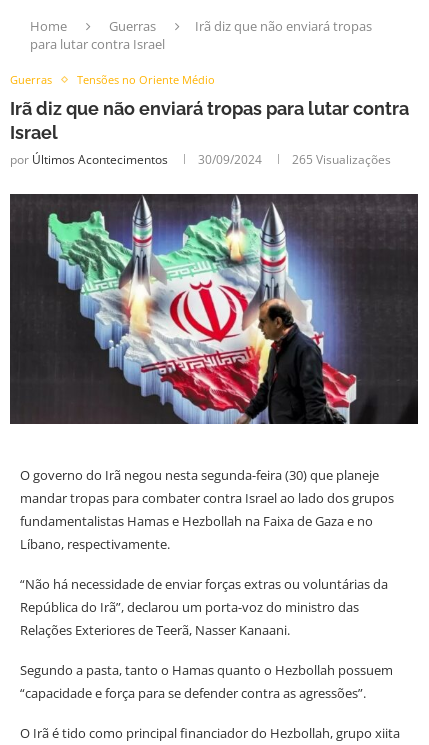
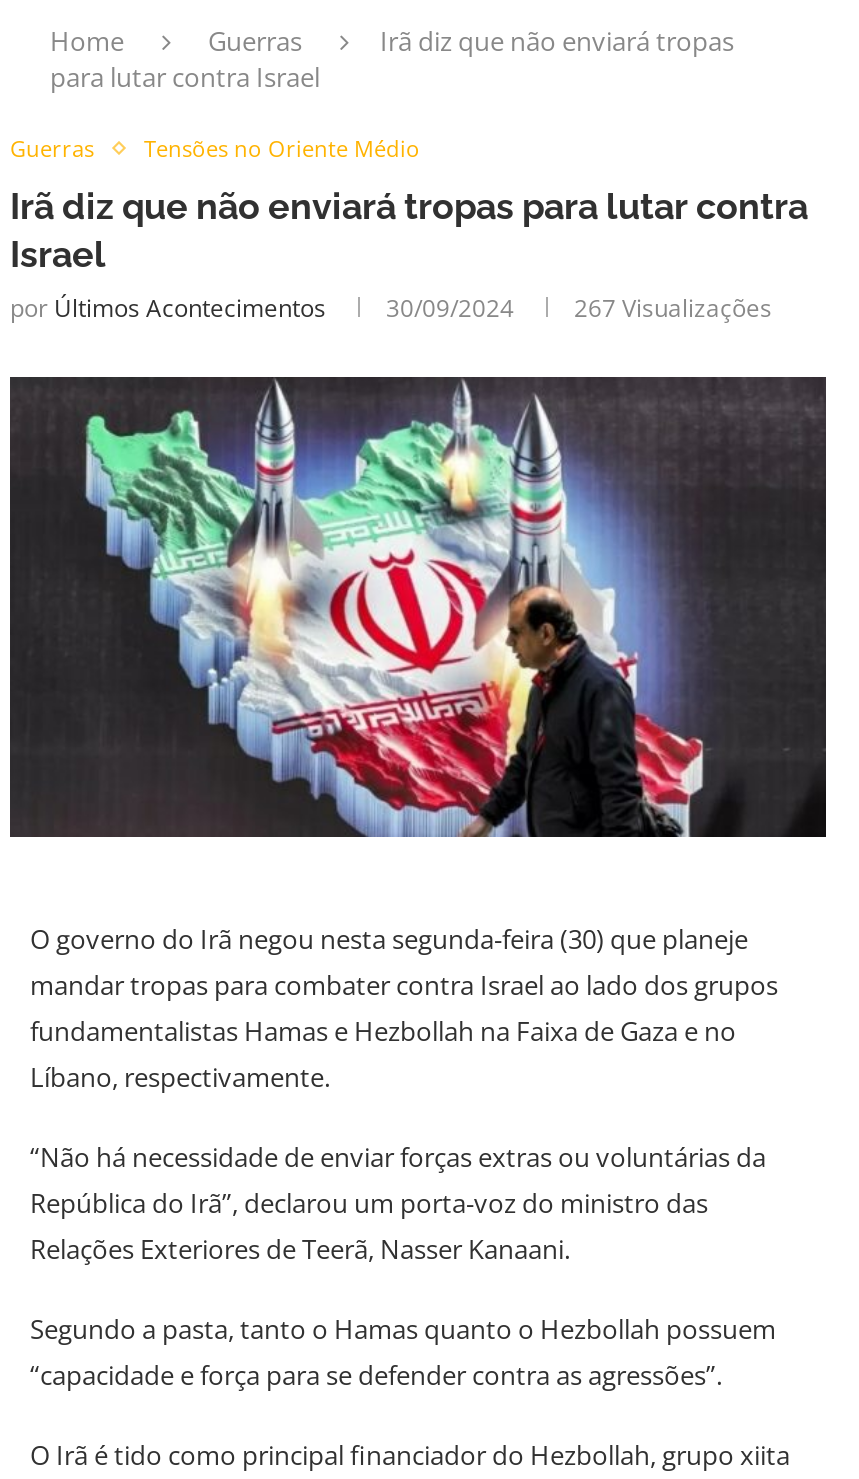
- 265 Visualizações
+ 267 Visualizações
